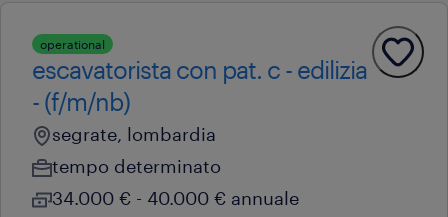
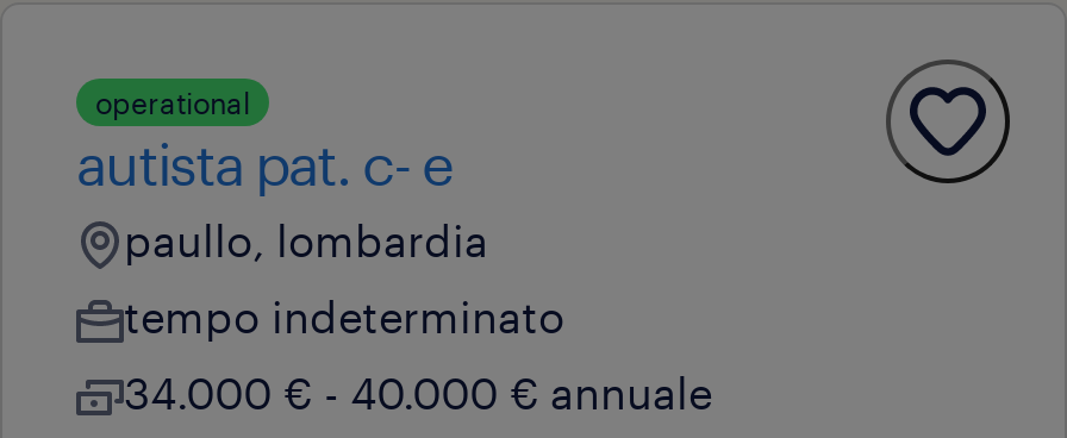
- escavatorista con pat. c - edilizia
- - (f/m/nb)
- segrate, lombardia
+ autista pat. c- e
+ paullo, lombardia

- tempo determinato
+ tempo indeterminato
